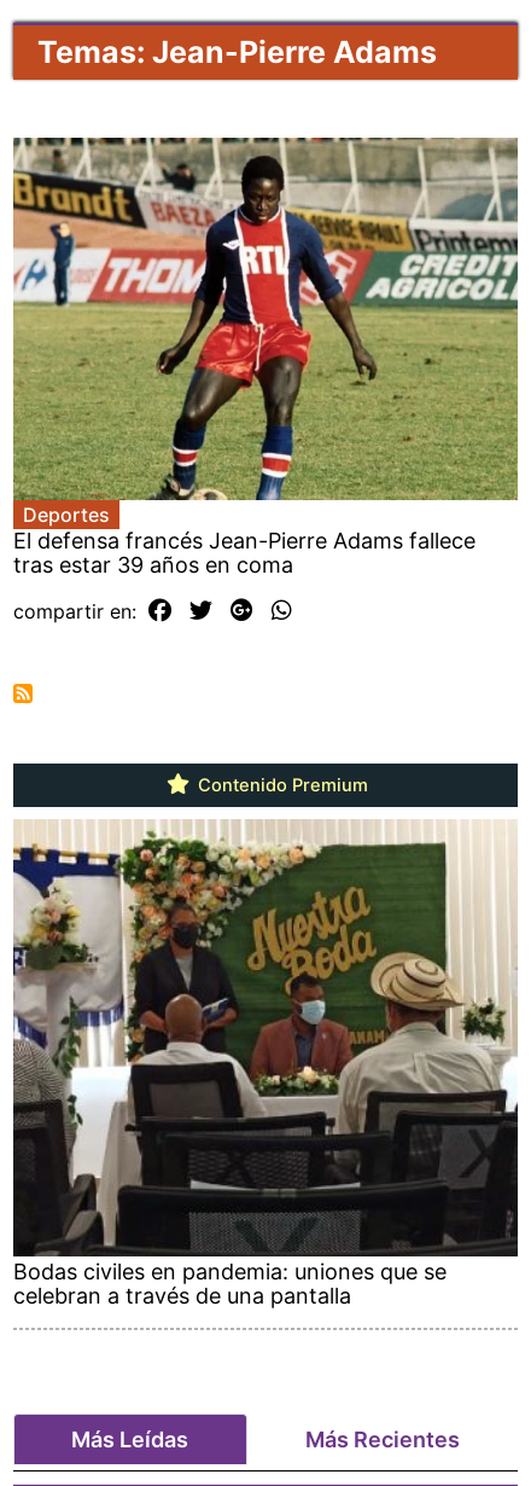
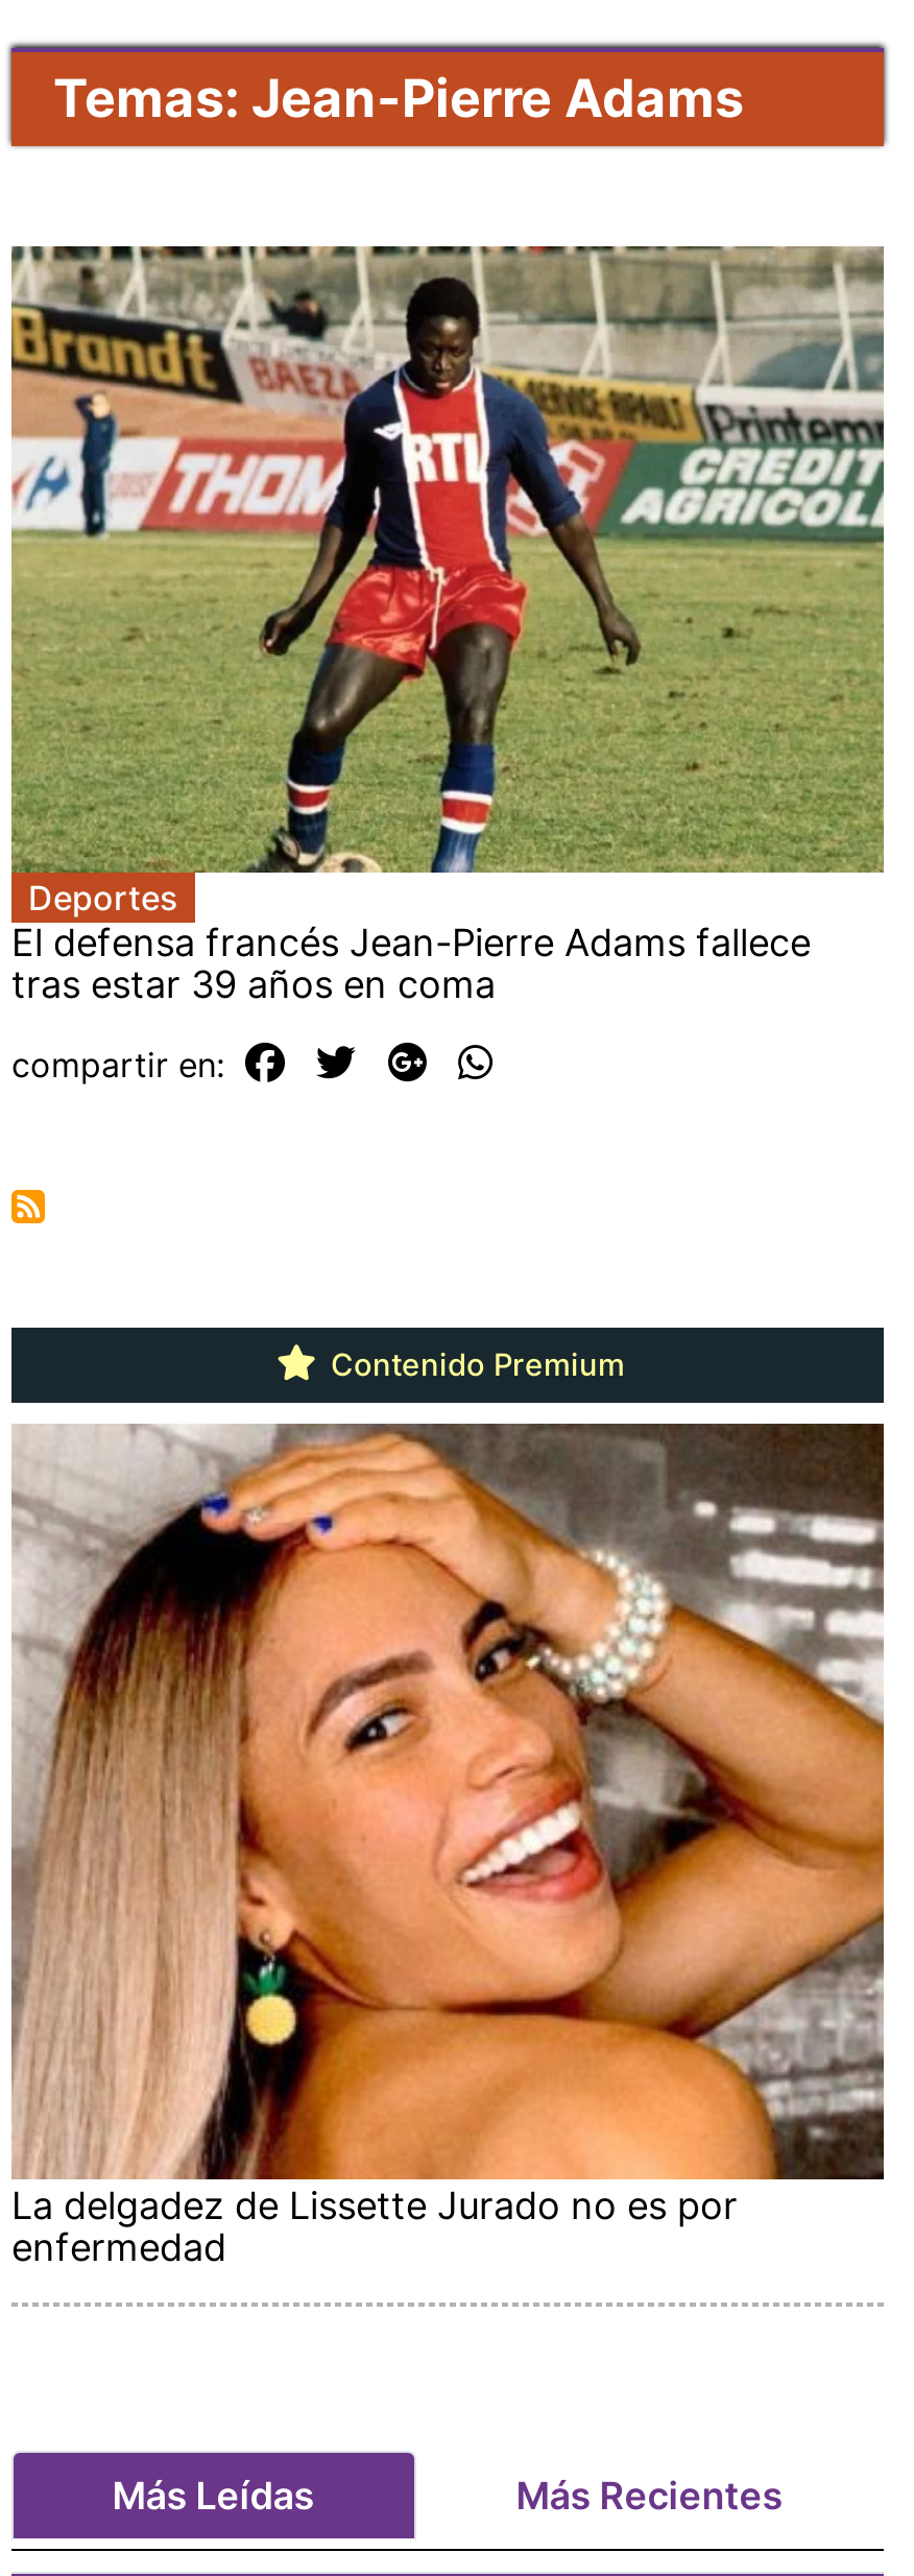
- [image]
- Bodas civiles en pandemia: uniones que se
- celebran a través de una pantalla
+ [image]
+ La delgadez de Lissette Jurado no es por
+ enfermedad
